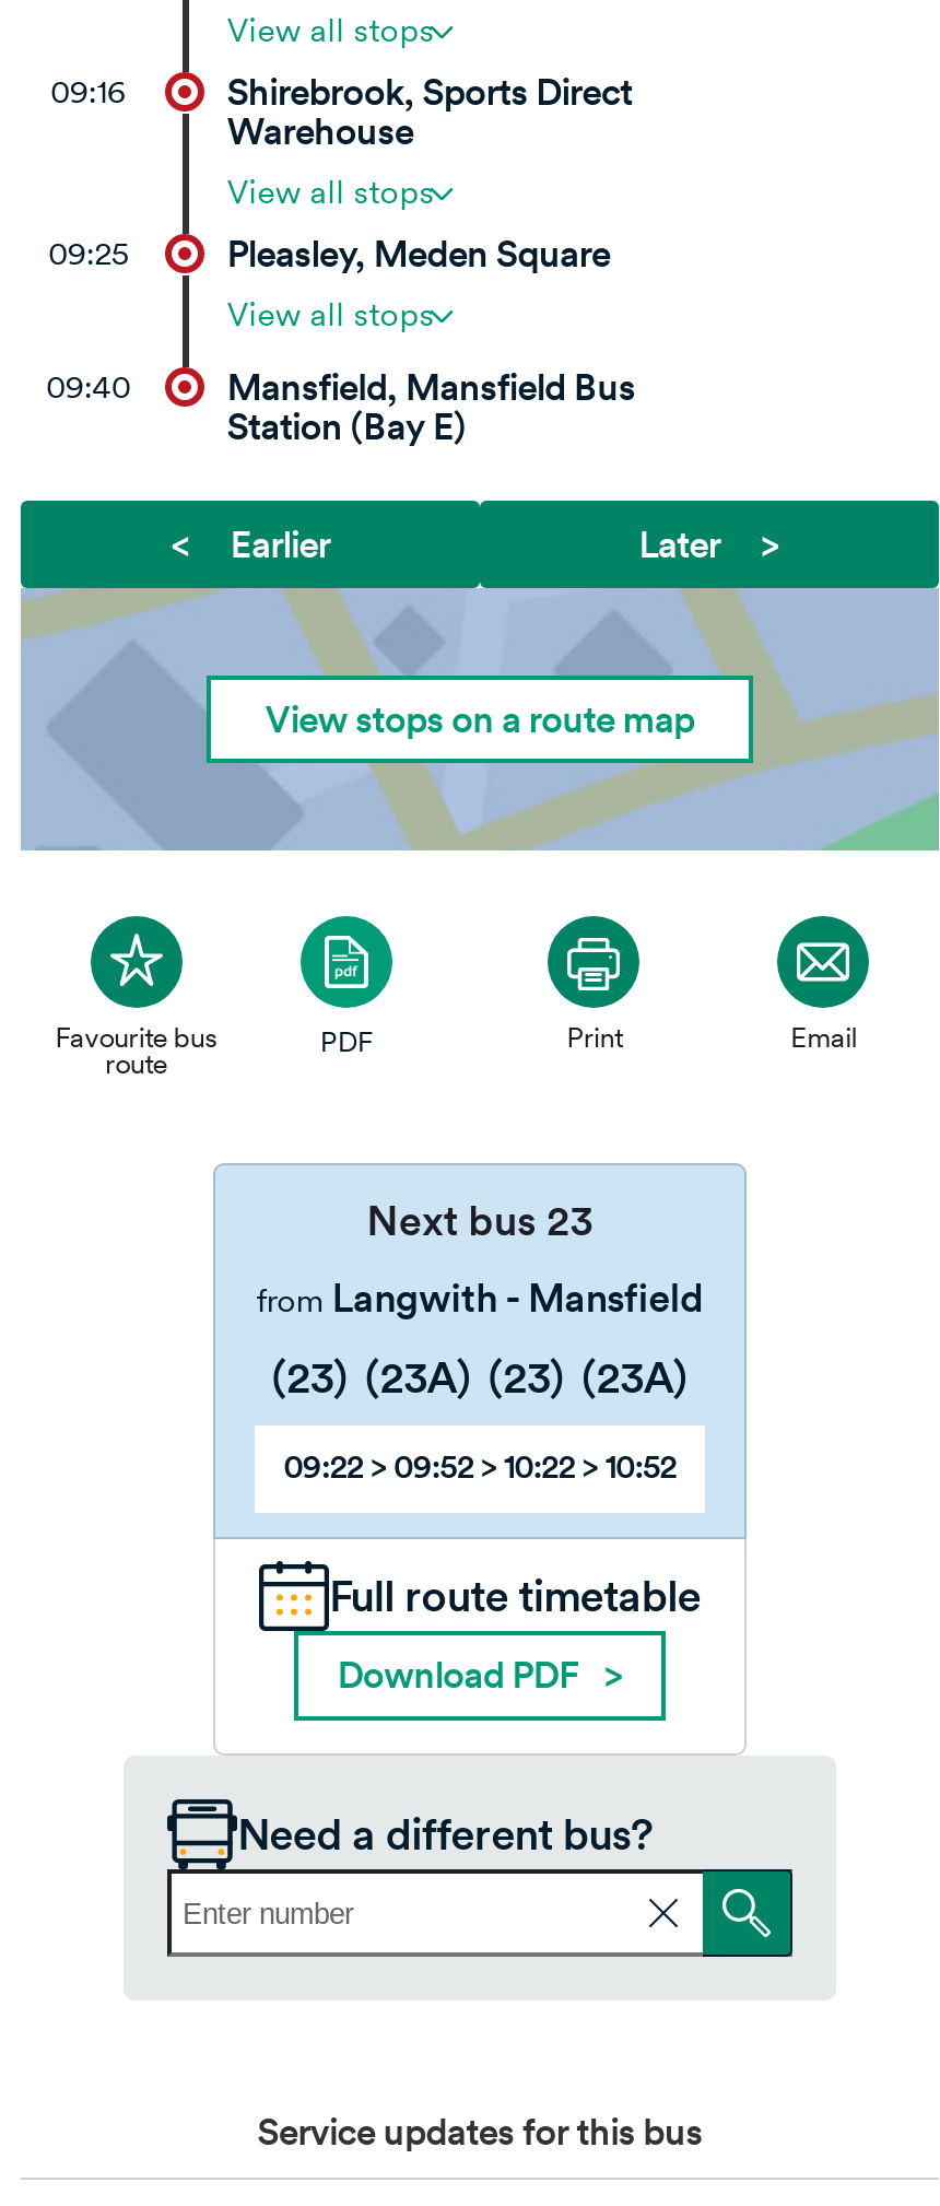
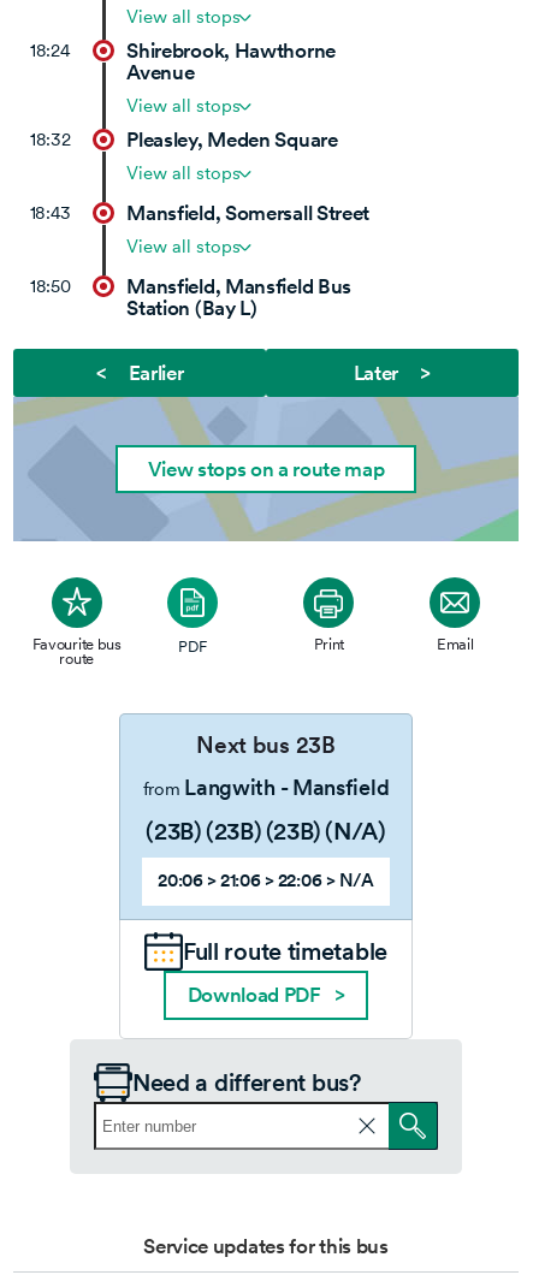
- 09:16
- Shirebrook, Sports Direct
- Warehouse
+ 18:24
+ Shirebrook, Hawthorne
+ Avenue

- 09:25
+ 18:32

- 09:40
+ 18:43
+ Mansfield, Somersall Street
+ View all stops
+ 18:50

- Station (Bay E)
+ Station (Bay L)

- Next bus 23
+ Next bus 23B

- (23) (23A) (23) (23A)
+ (23B) (23B) (23B) (N/A)

- 09:22 > 09:52 > 10:22 > 10:52
+ 20:06 > 21:06 > 22:06 > N/A
